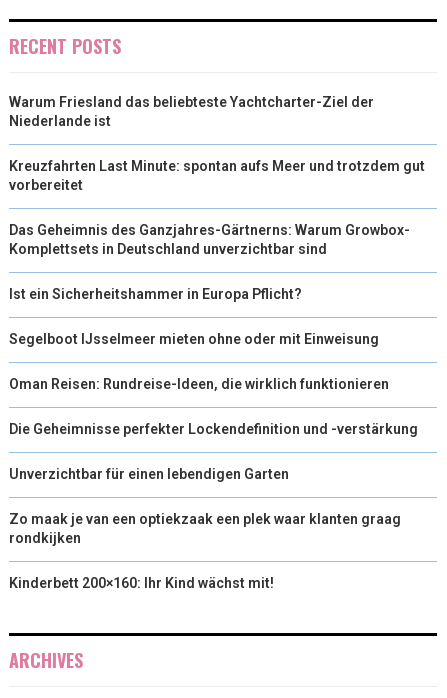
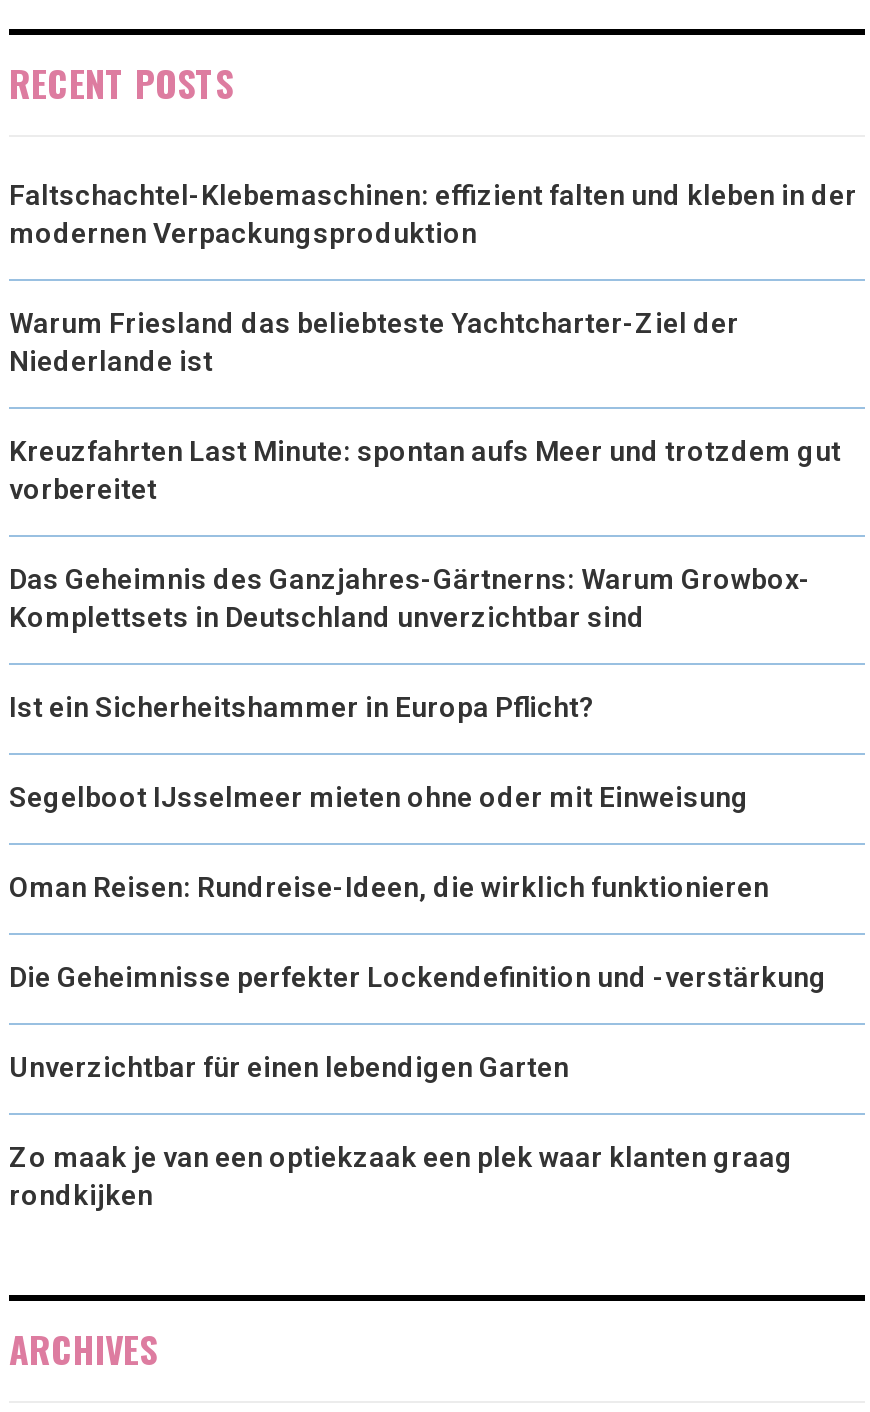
+ Faltschachtel-Klebemaschinen: effizient falten und kleben in der
+ modernen Verpackungsproduktion

moved down: Warum Friesland das beliebteste Yachtcharter-Ziel der | Niederlande ist | Kreuzfahrten Last Minute: spontan aufs Meer und trotzdem gut | ... | Zo maak je van een optiekzaak een plek waar klanten graag | rondkijken

- Kinderbett 200×160: Ihr Kind wächst mit!
